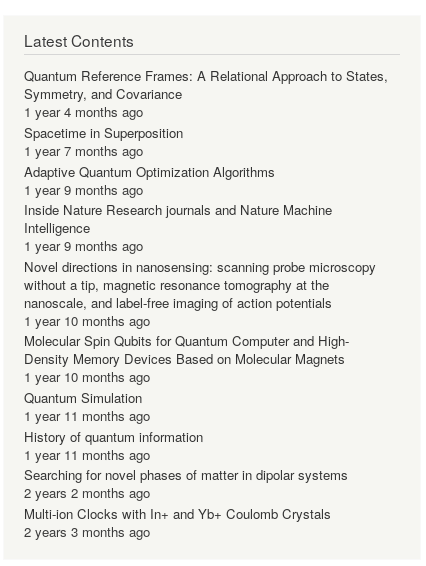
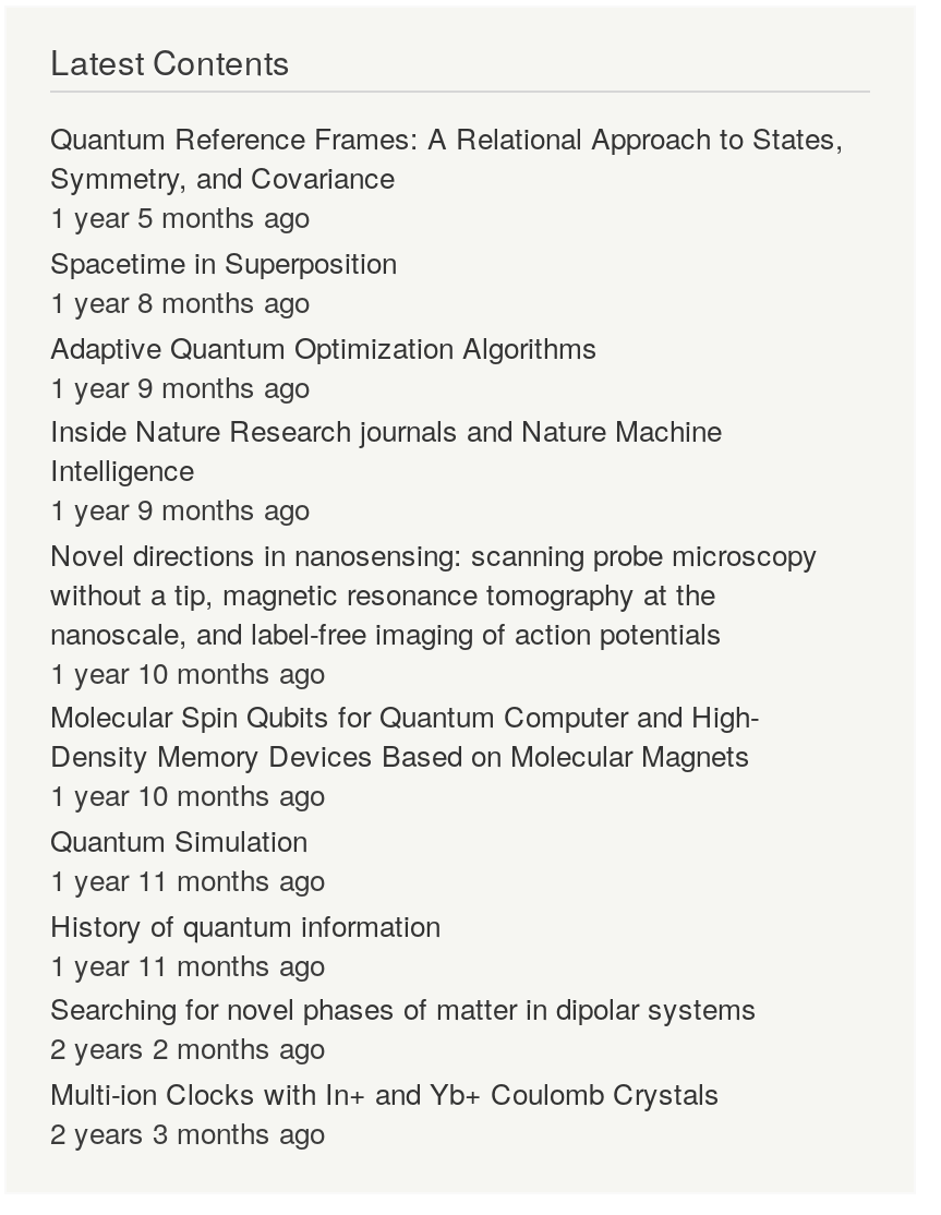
- 1 year 4 months ago
+ 1 year 5 months ago

- 1 year 7 months ago
+ 1 year 8 months ago
